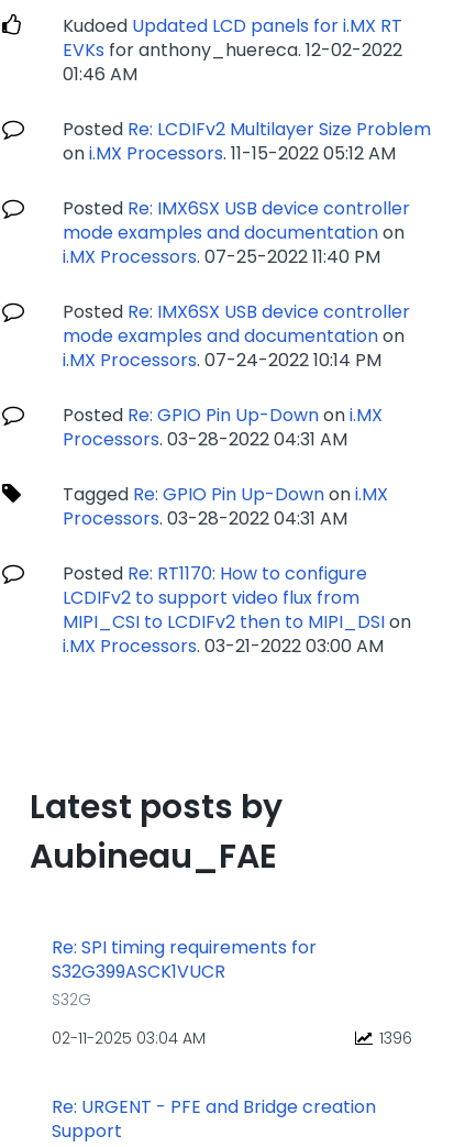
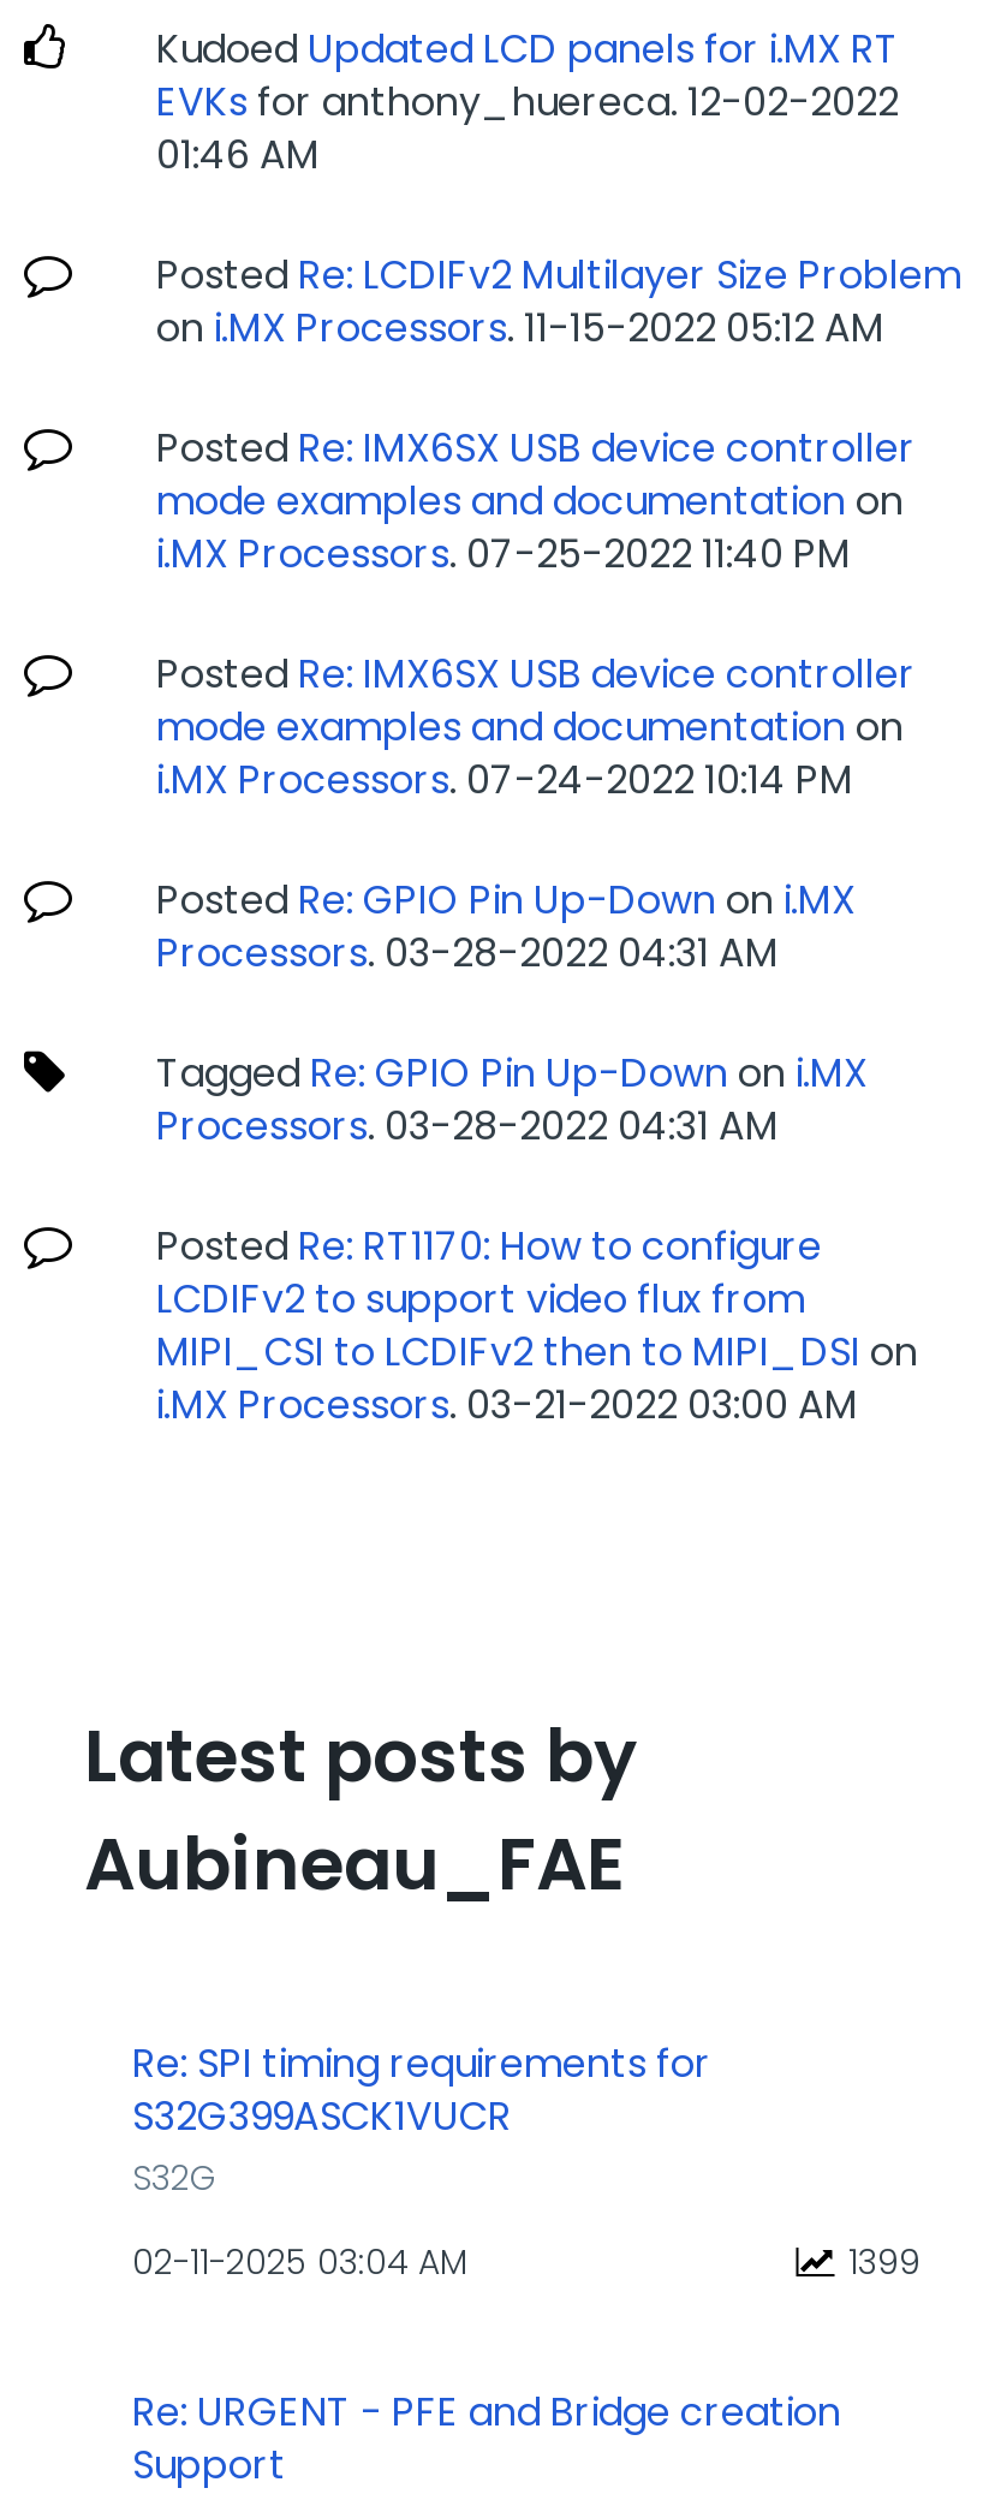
- 1396
+ 1399
